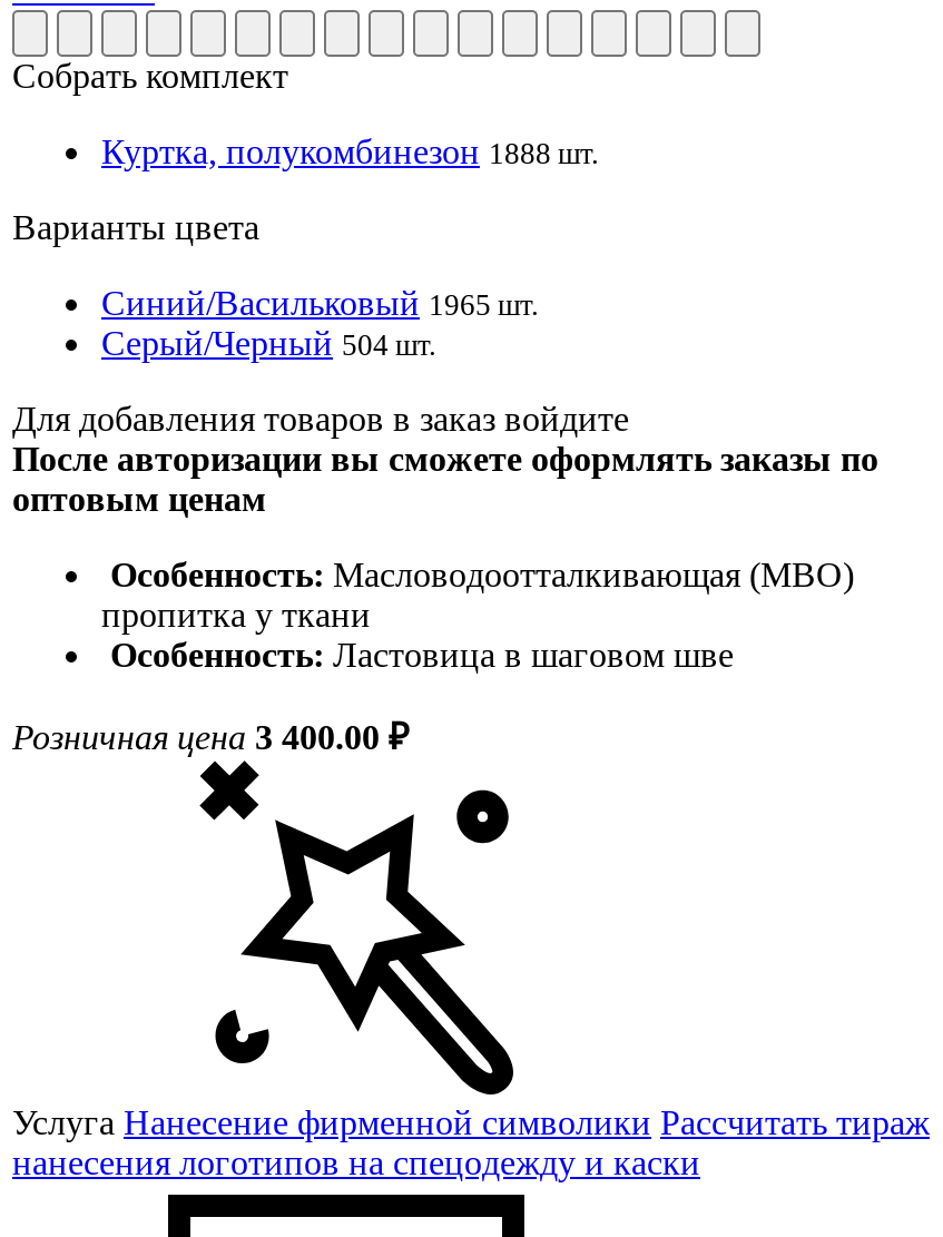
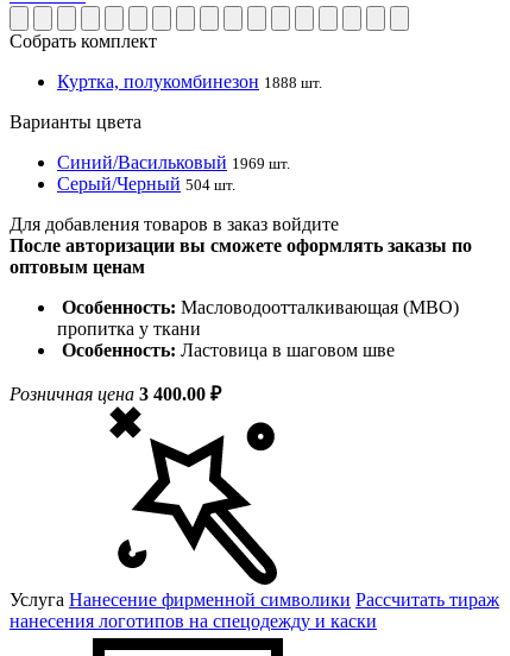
- Синий/Васильковый 1965 шт.
+ Синий/Васильковый 1969 шт.
